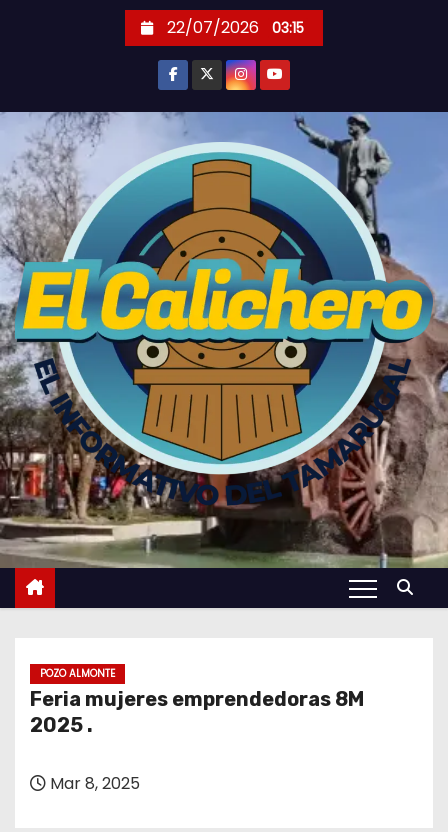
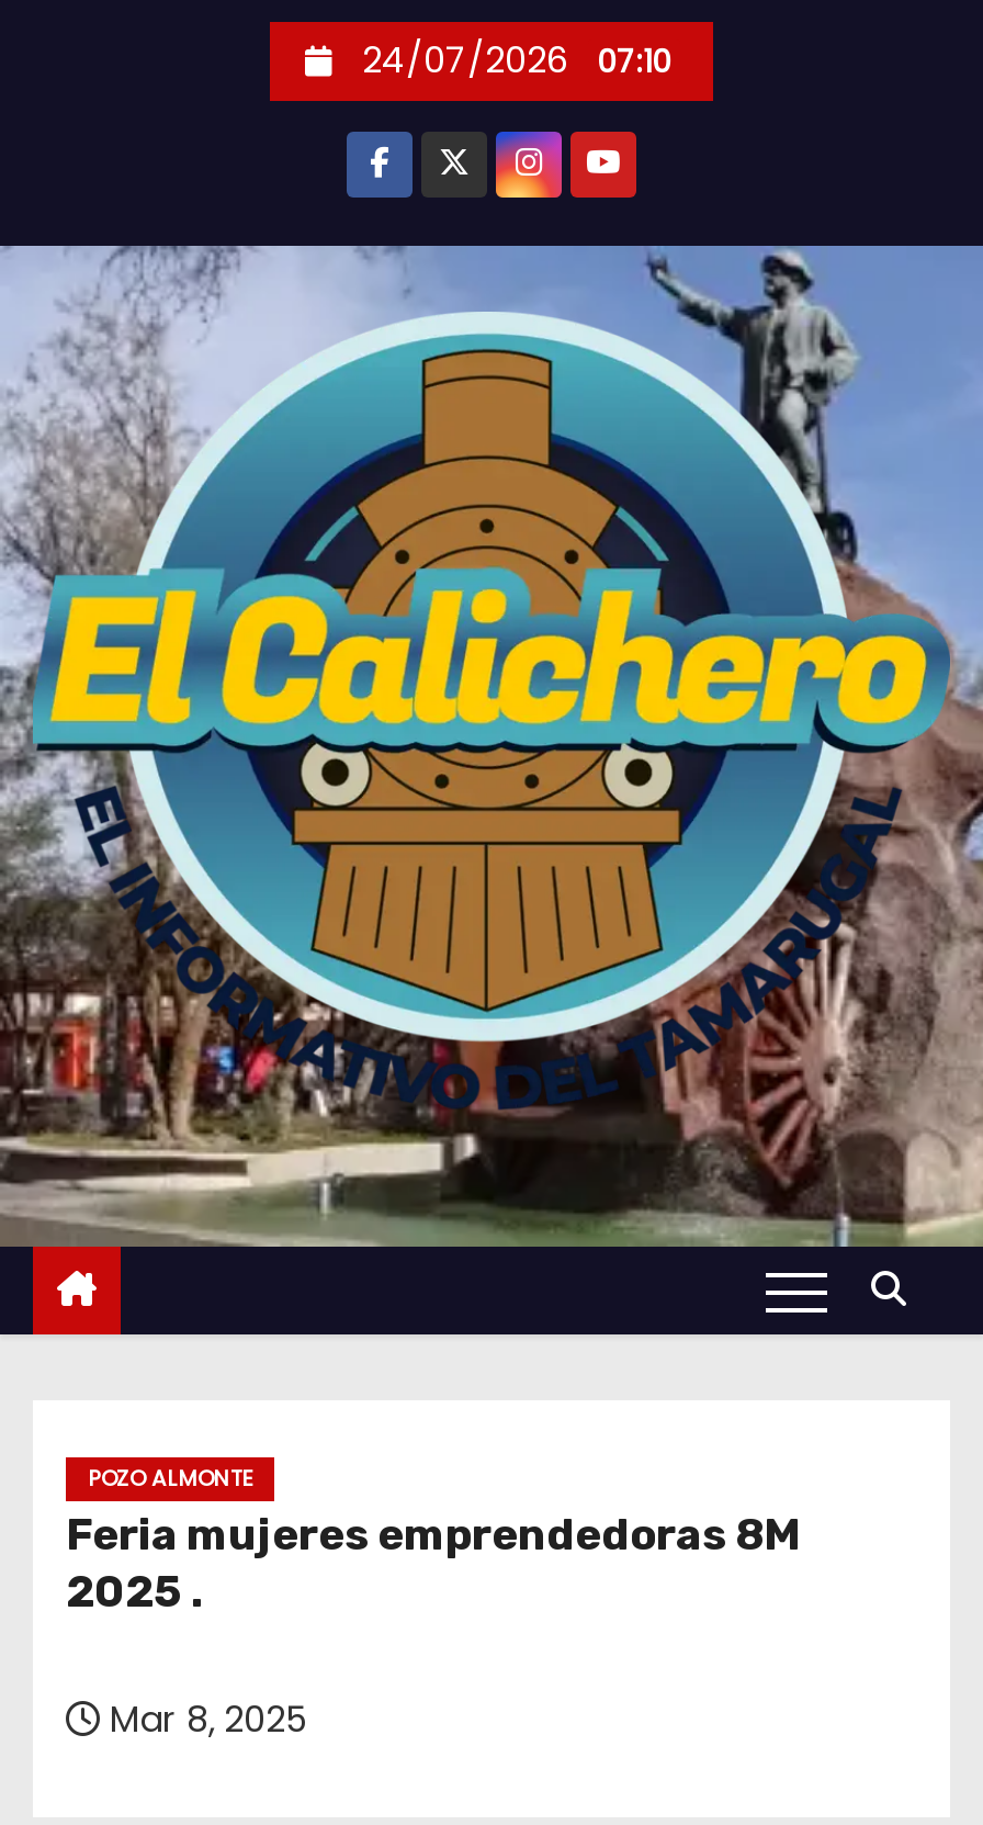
- 22/07/2026 03:15
+ 24/07/2026 07:10
